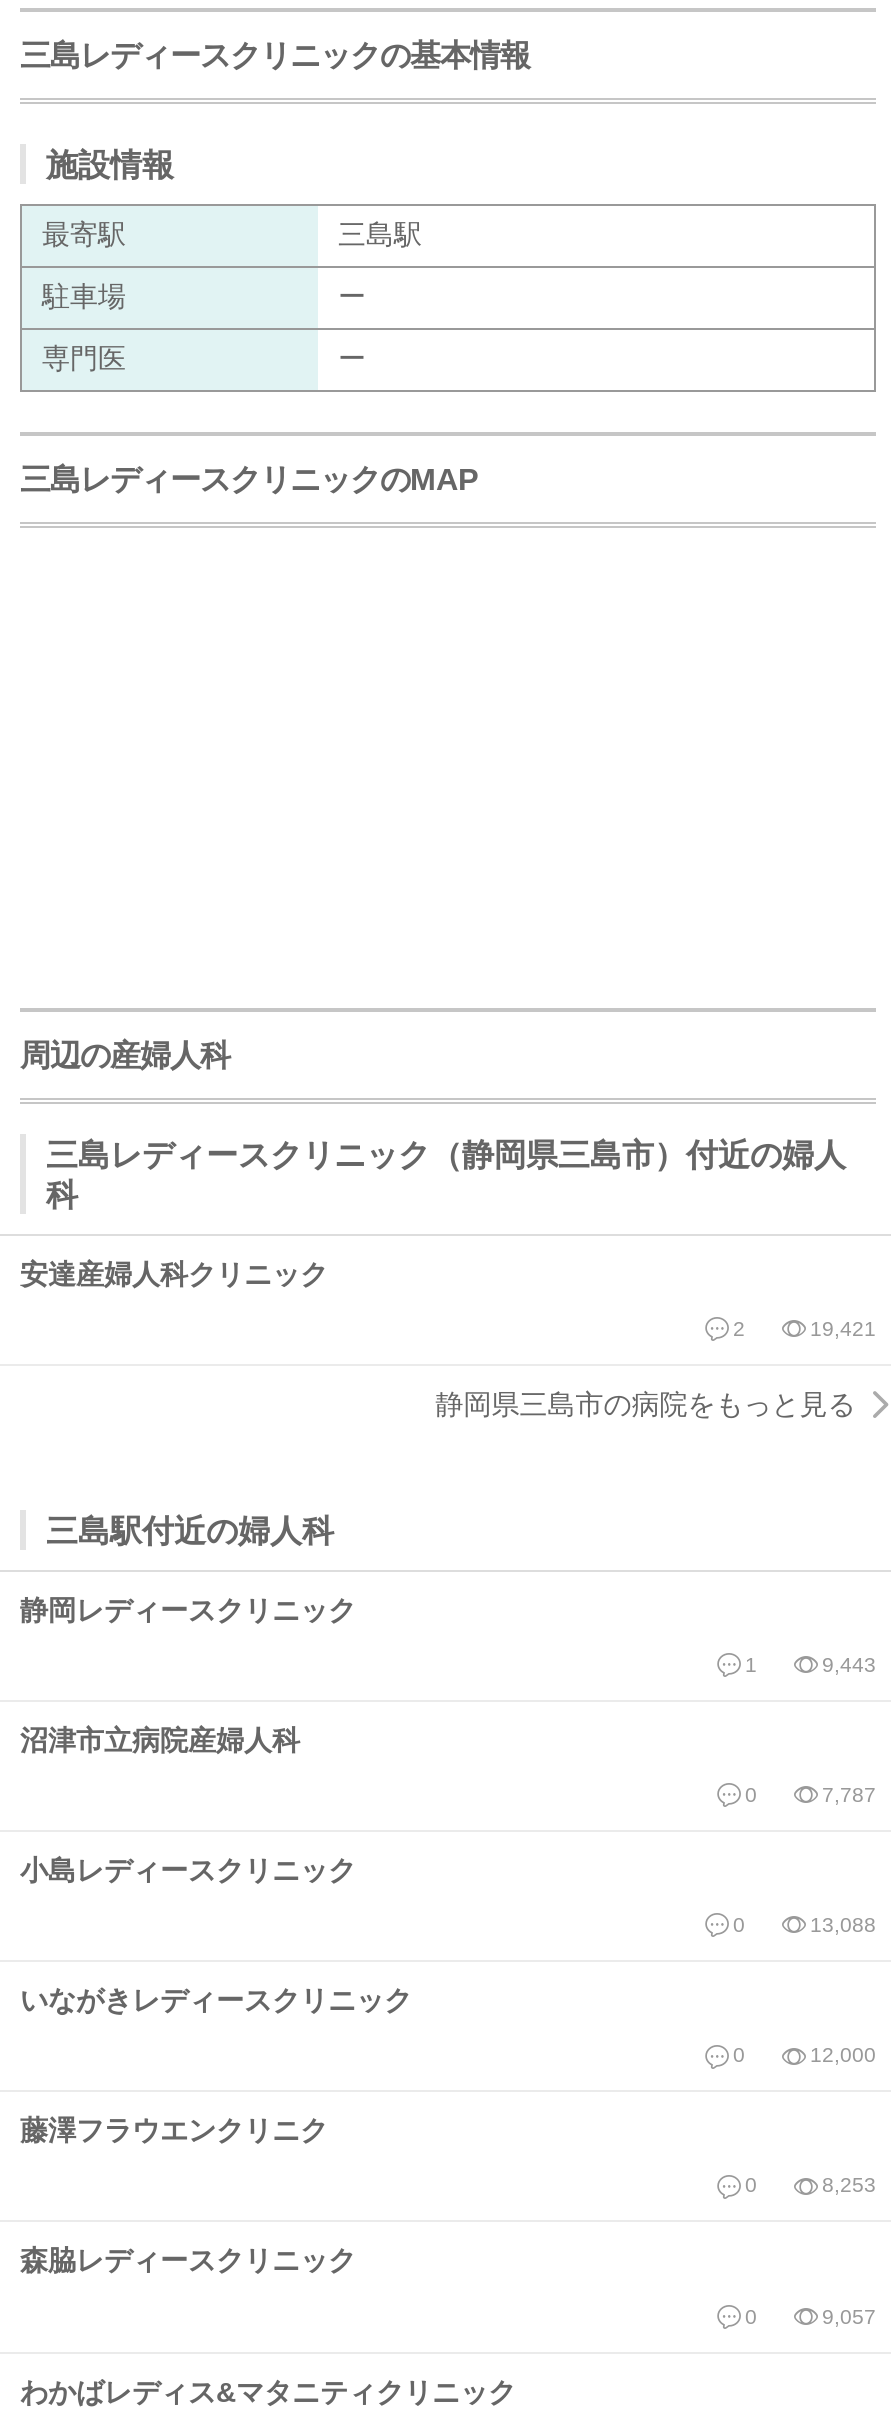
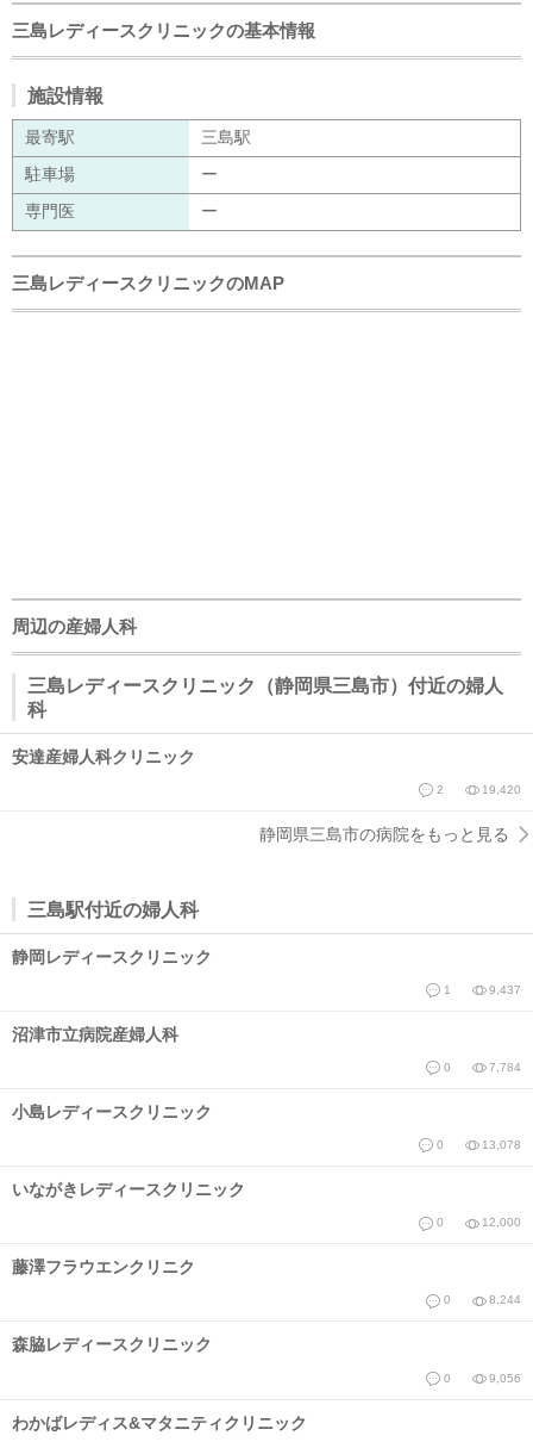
- 19,421
+ 19,420

- 9,443
+ 9,437

- 7,787
+ 7,784

- 13,088
+ 13,078

- 8,253
+ 8,244

- 9,057
+ 9,056
